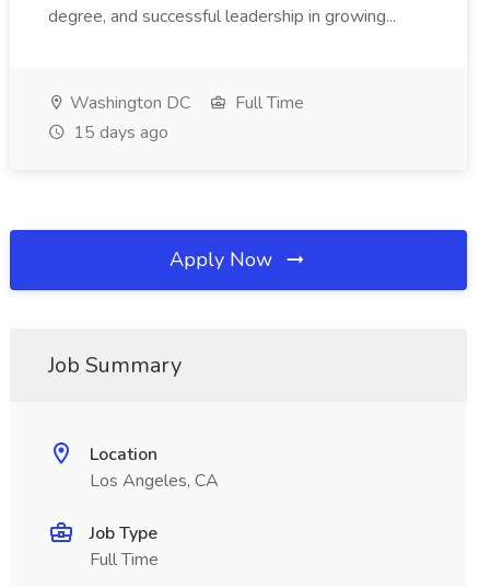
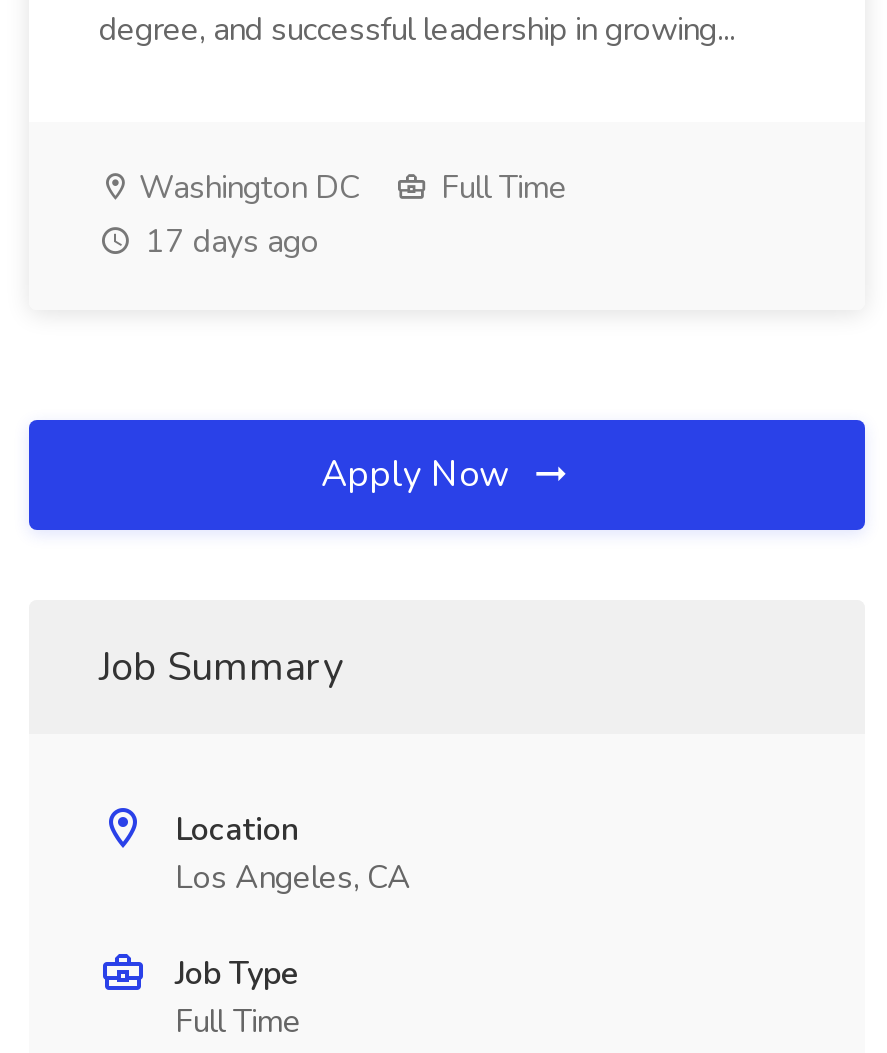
- 15 days ago
+ 17 days ago
